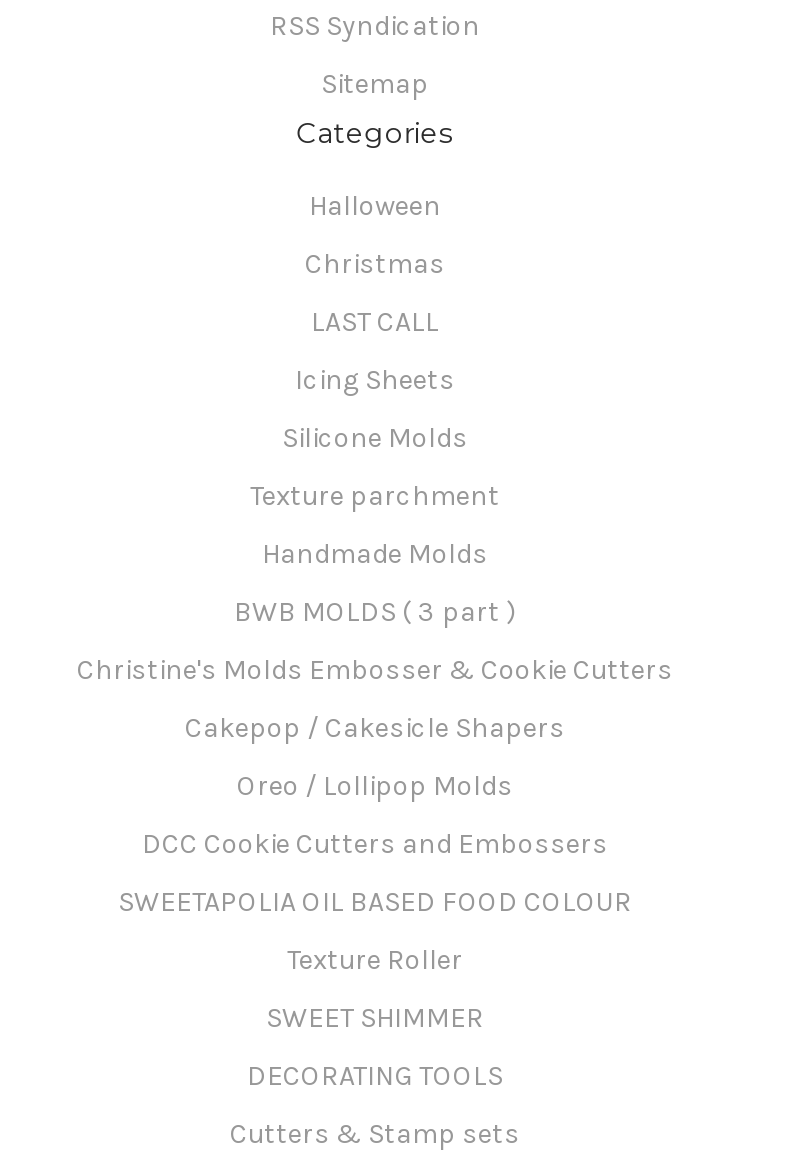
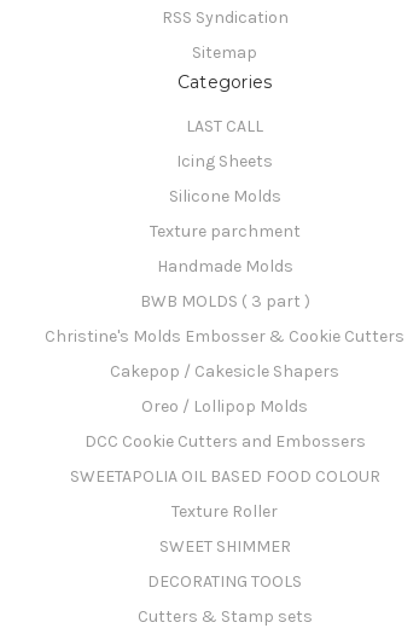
- Halloween
- Christmas
